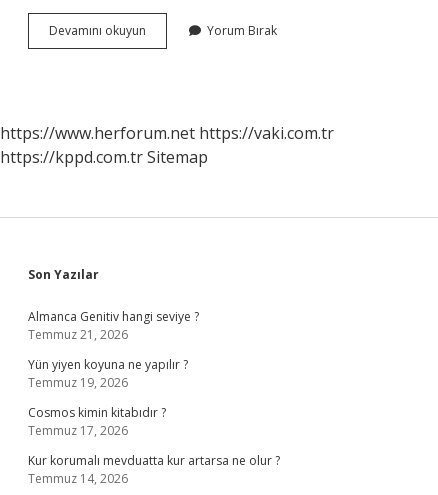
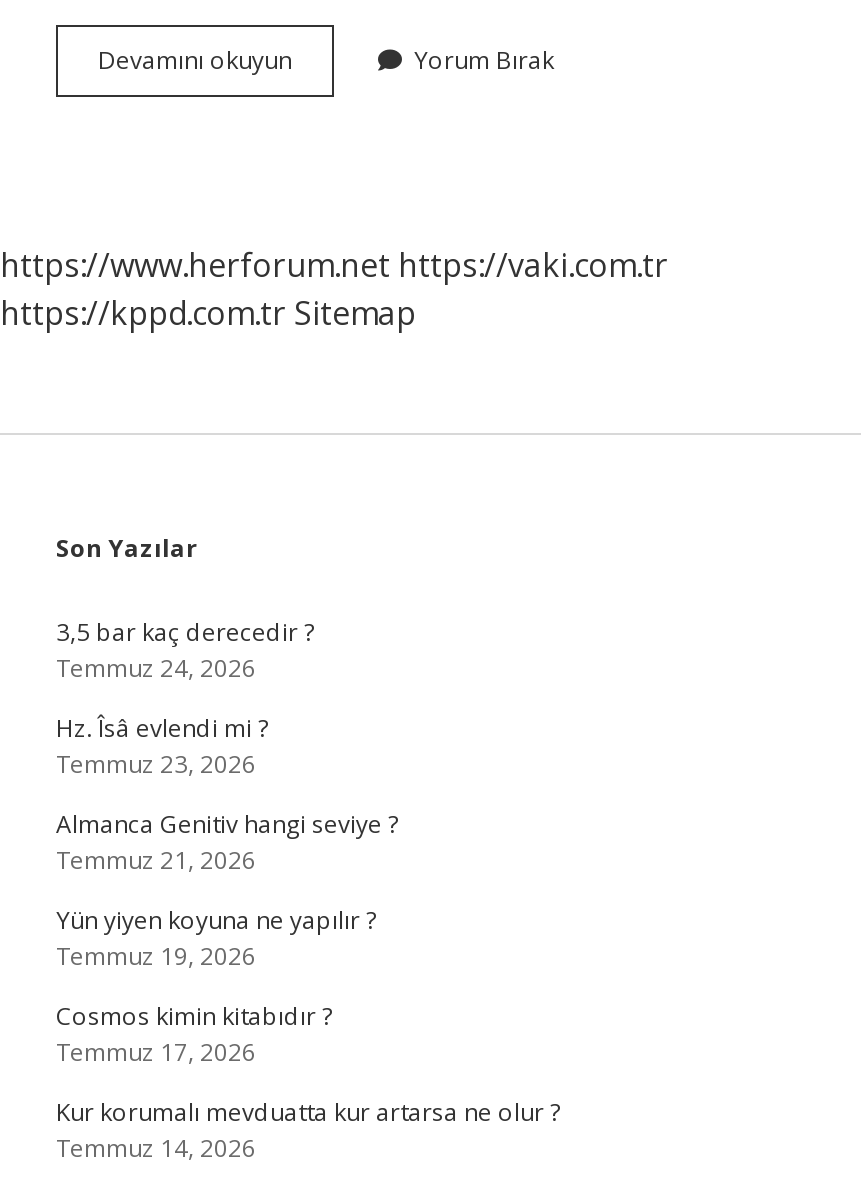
+ 3,5 bar kaç derecedir ?
+ Temmuz 24, 2026
+ Hz. Îsâ evlendi mi ?
+ Temmuz 23, 2026
